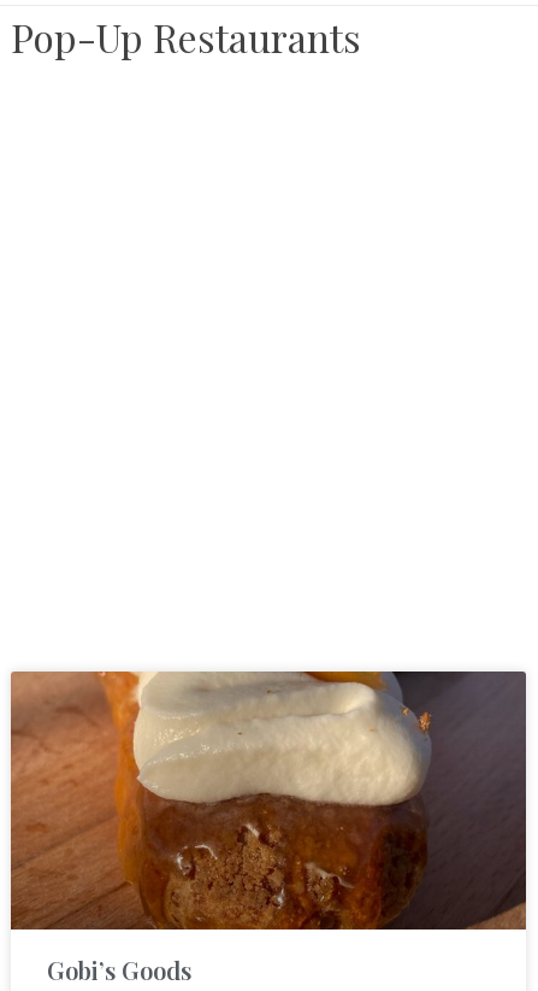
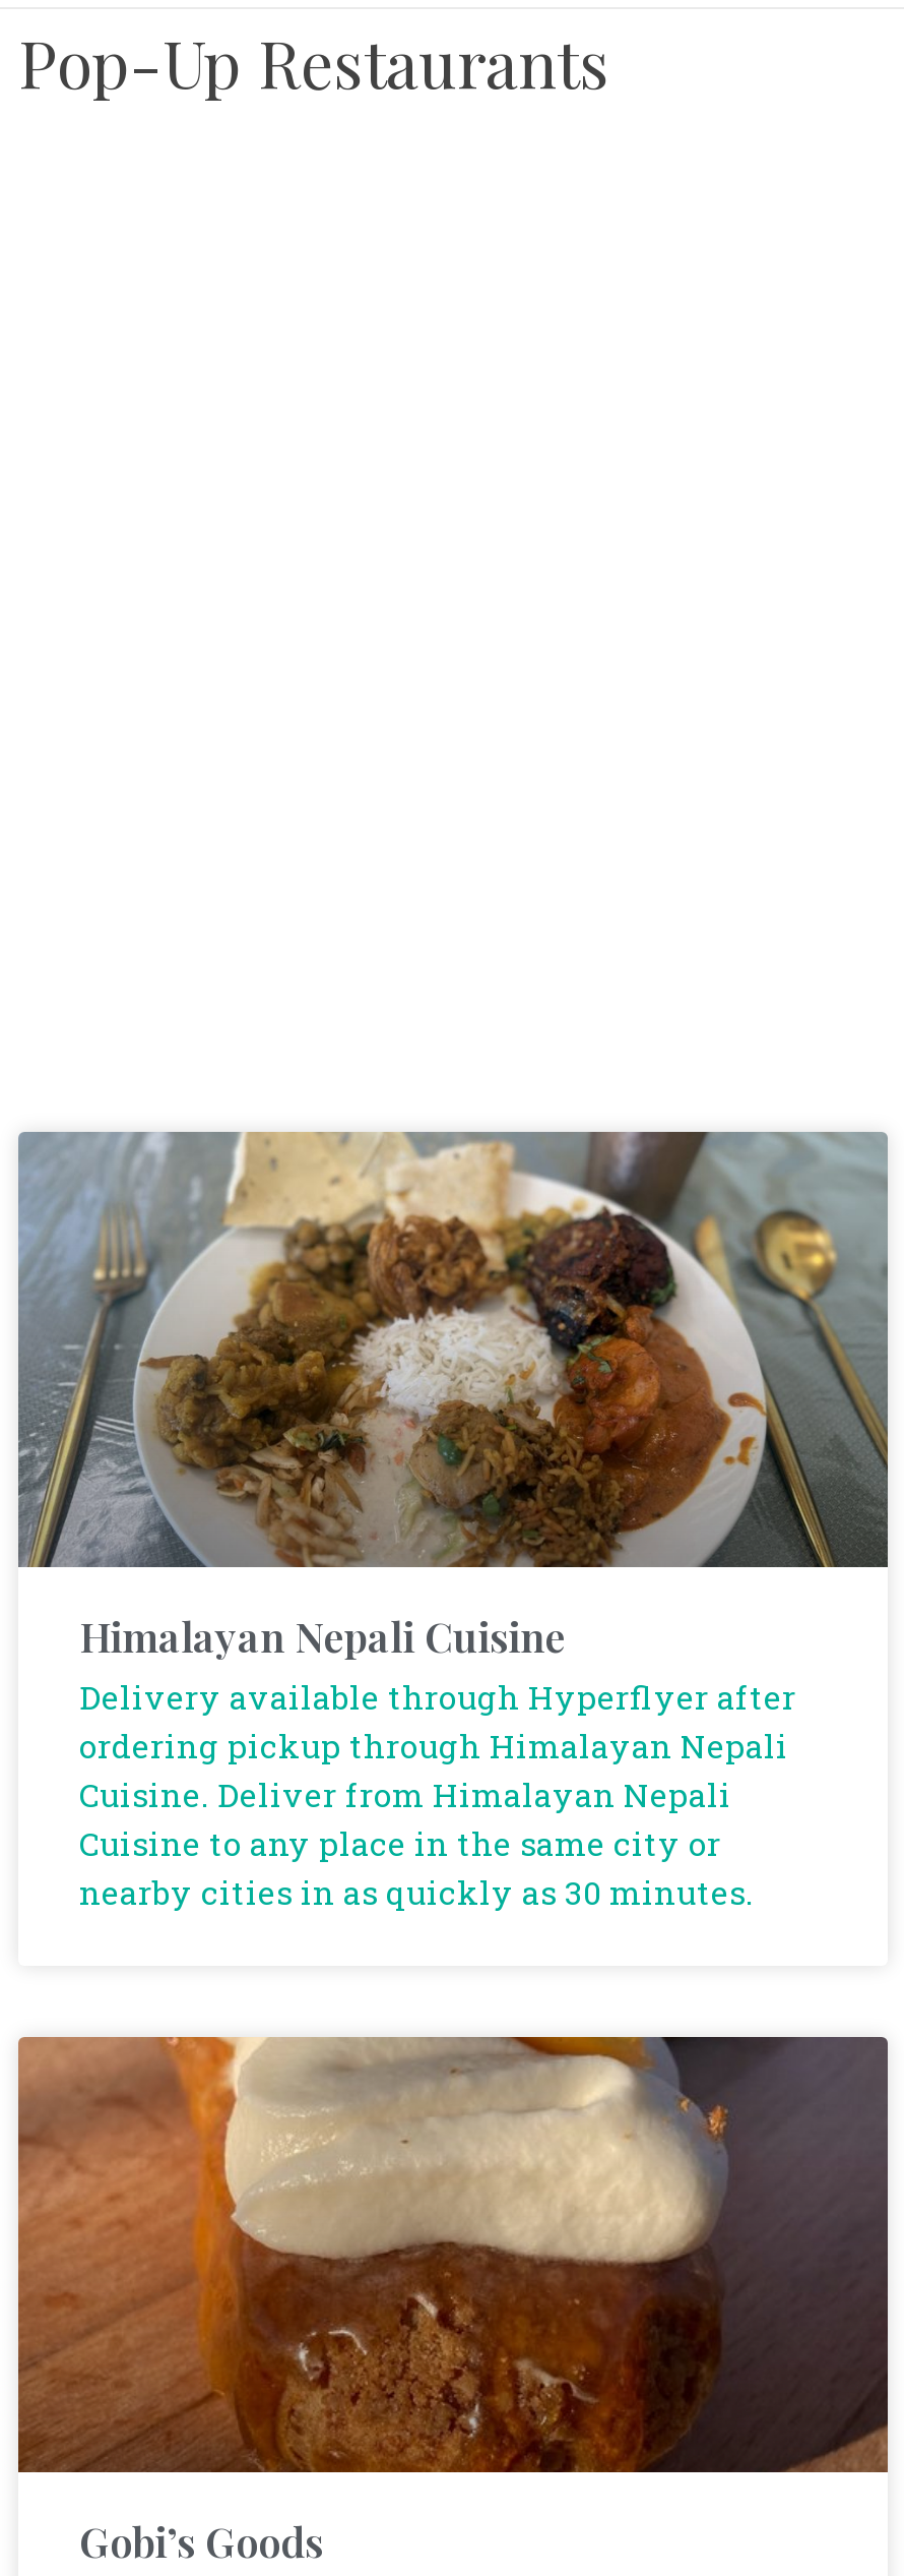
+ [image]
+ Himalayan Nepali Cuisine
+ Delivery available through Hyperflyer after
+ ordering pickup through Himalayan Nepali
+ Cuisine. Deliver from Himalayan Nepali
+ Cuisine to any place in the same city or
+ nearby cities in as quickly as 30 minutes.
